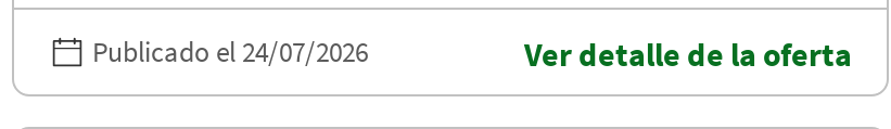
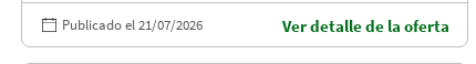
- Publicado el 24/07/2026
+ Publicado el 21/07/2026
